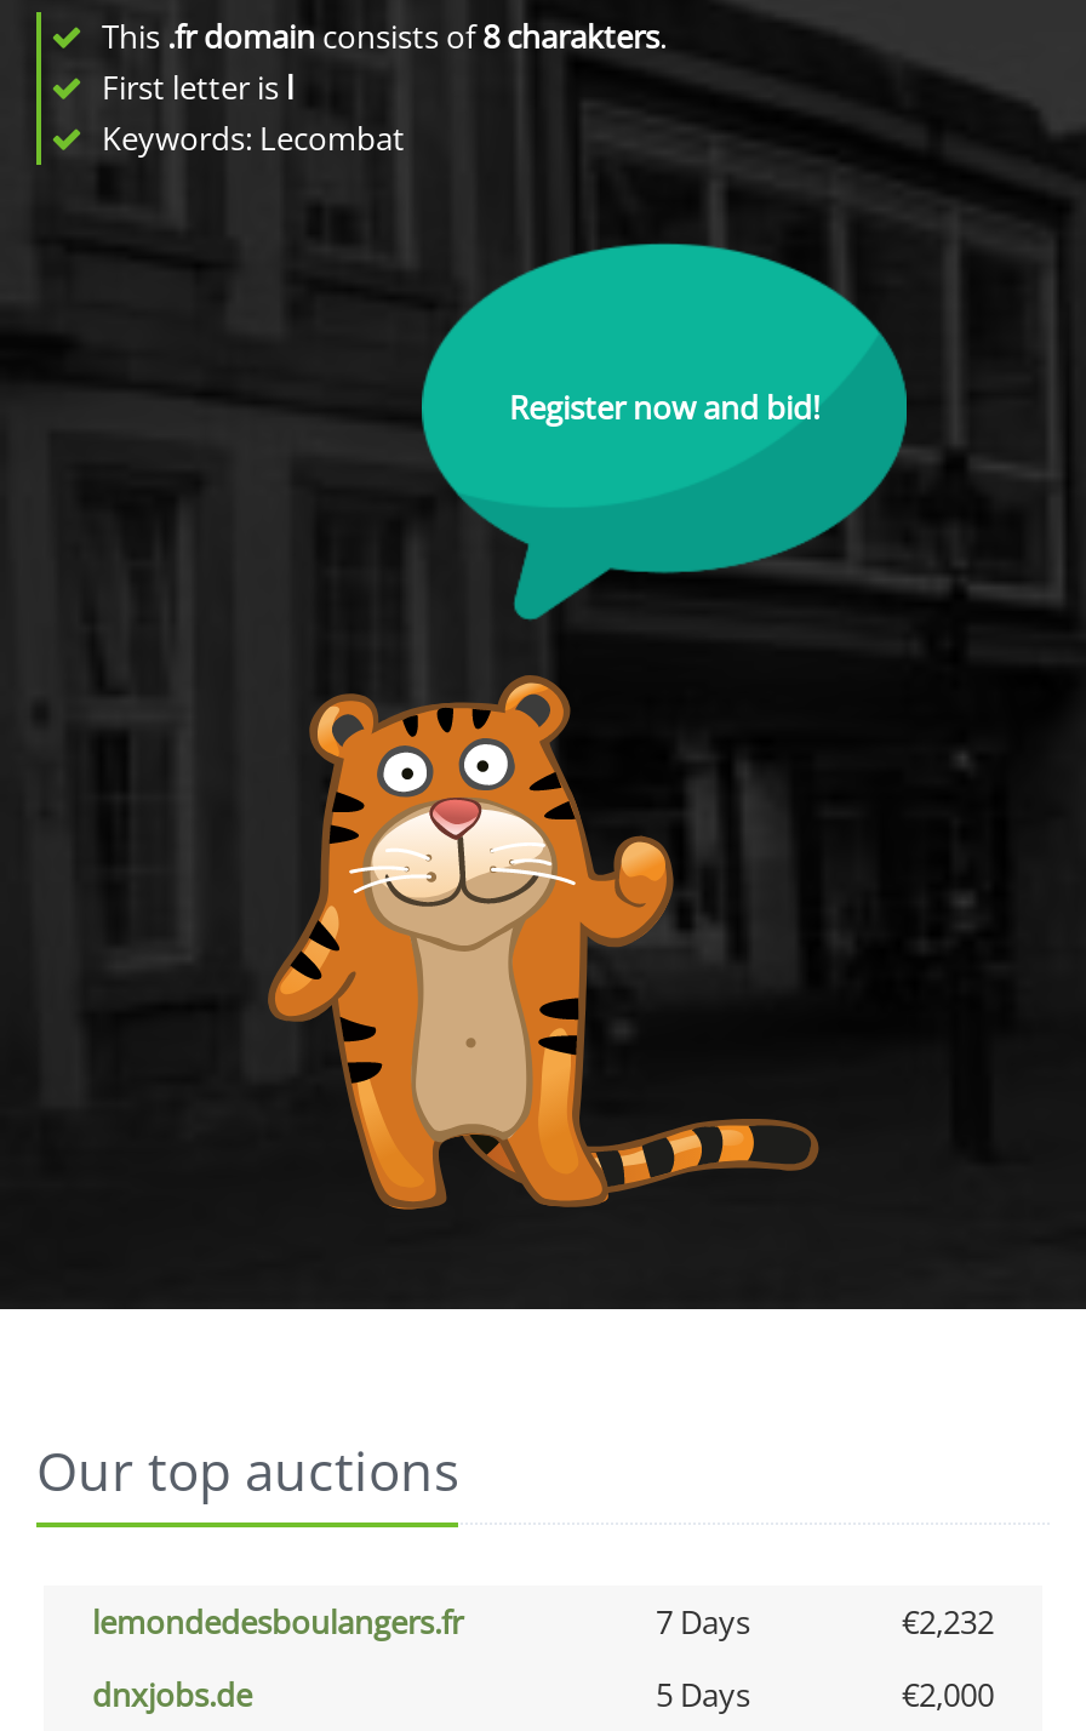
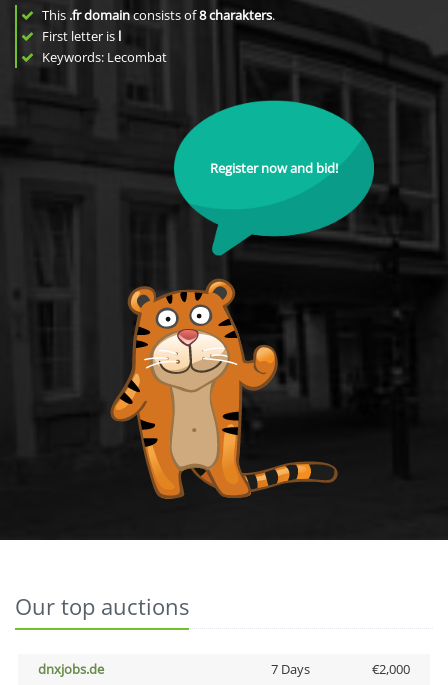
- lemondedesboulangers.fr
- 7 Days
- €2,232

- 5 Days
+ 7 Days
